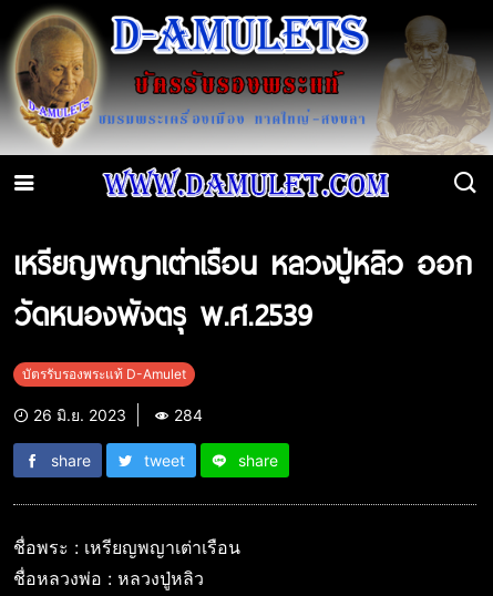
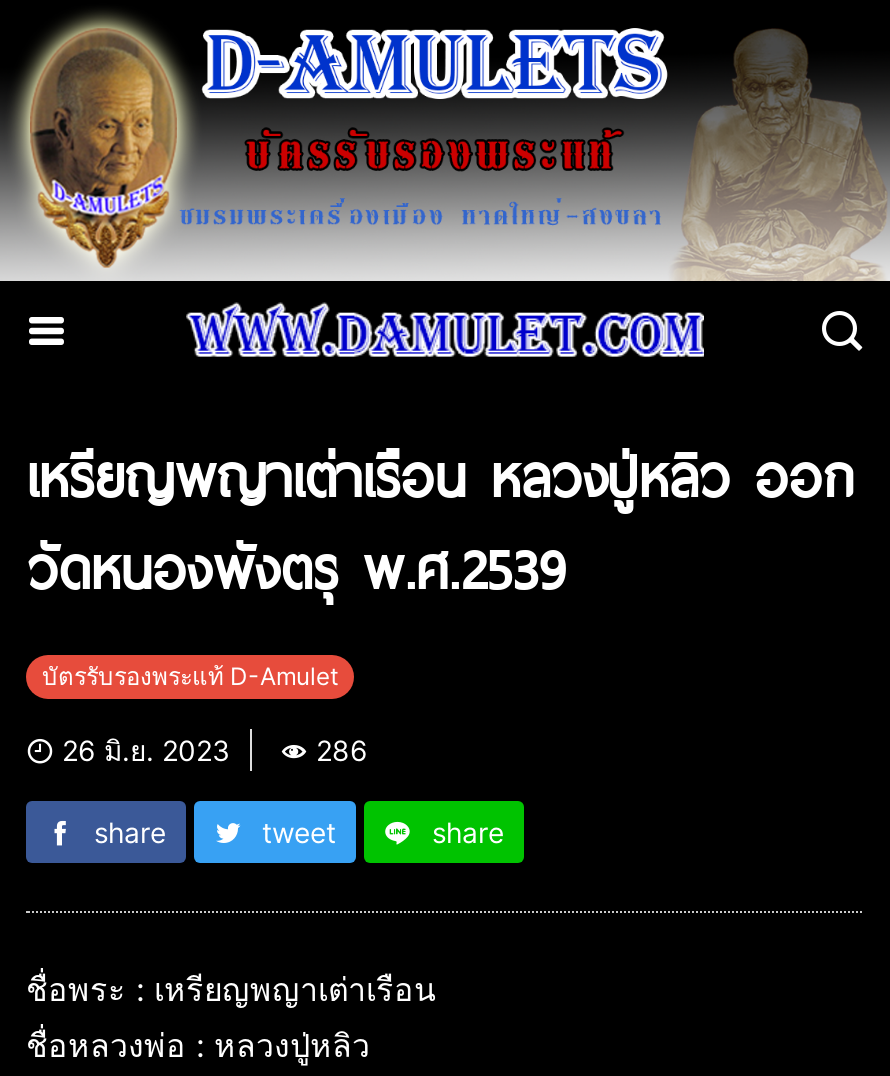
- 284
+ 286
